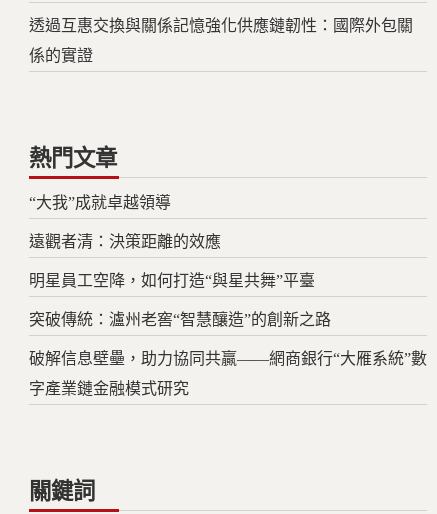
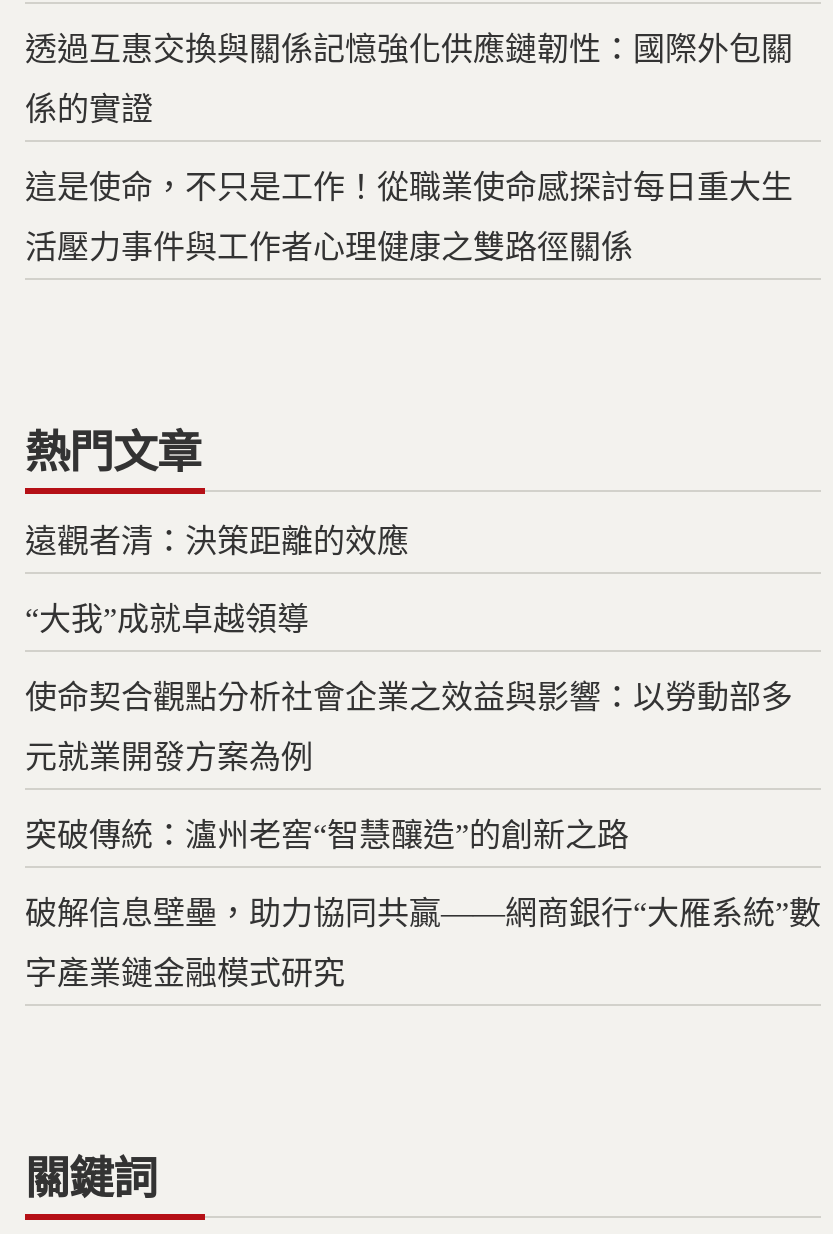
+ 這是使命，不只是工作！從職業使命感探討每日重大生
+ 活壓力事件與工作者心理健康之雙路徑關係

+ 使命契合觀點分析社會企業之效益與影響：以勞動部多

moved up: 遠觀者清：決策距離的效應

- 明星員工空降，如何打造“與星共舞”平臺
+ 元就業開發方案為例
